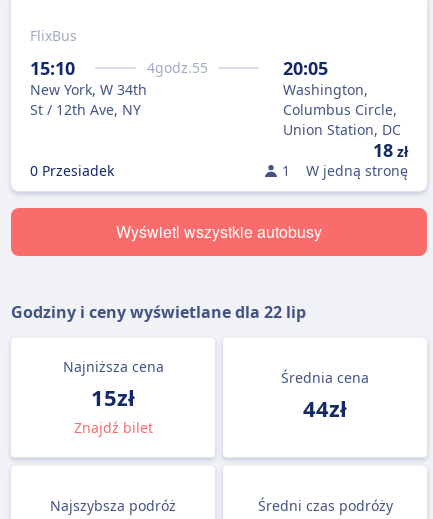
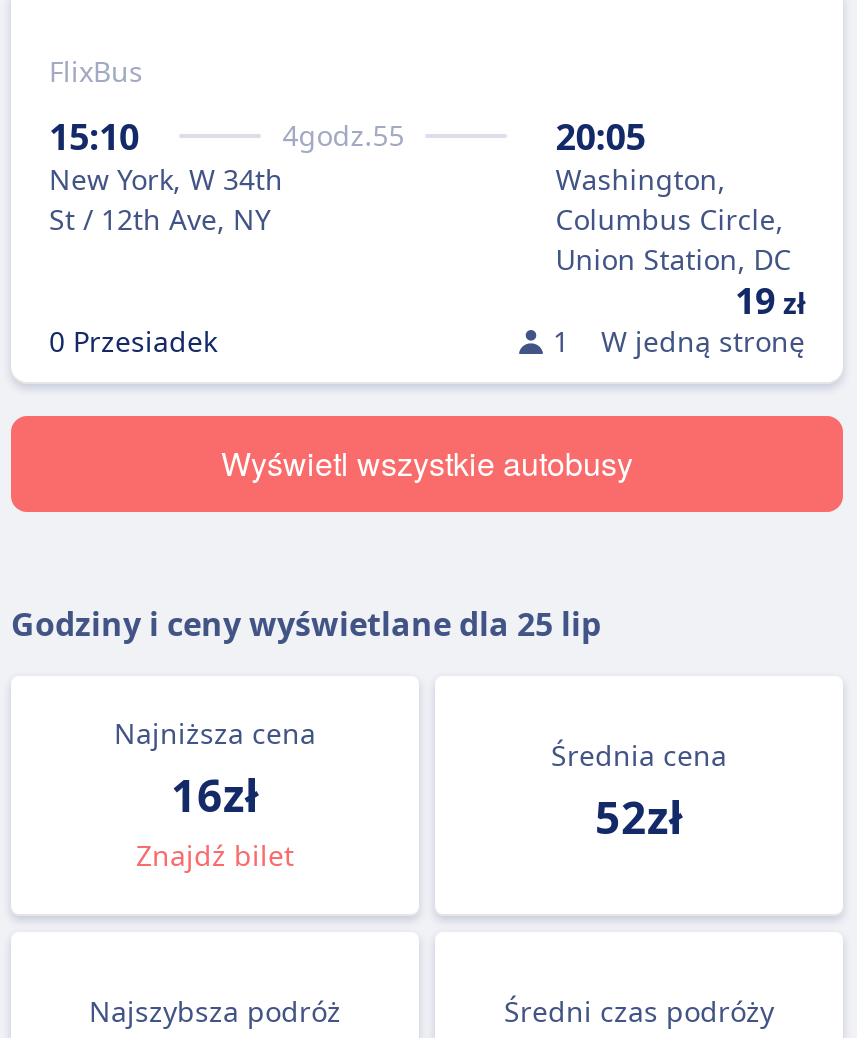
- 18 zł
+ 19 zł

- Godziny i ceny wyświetlane dla 22 lip
+ Godziny i ceny wyświetlane dla 25 lip

- 15zł
+ 16zł

- 44zł
+ 52zł
